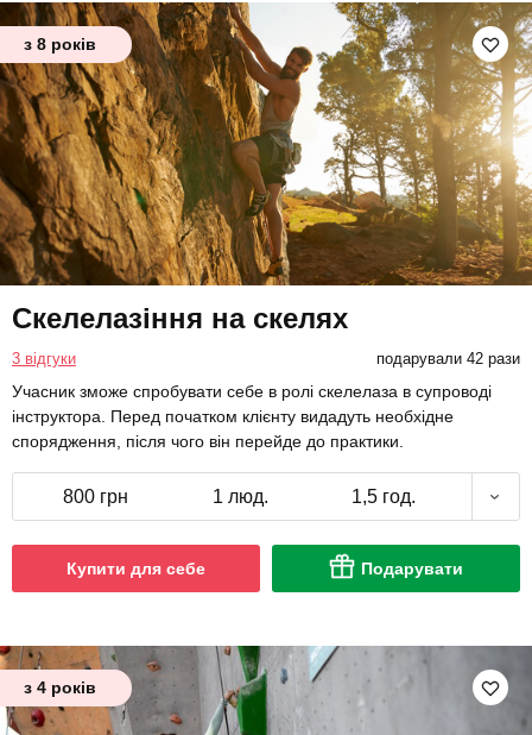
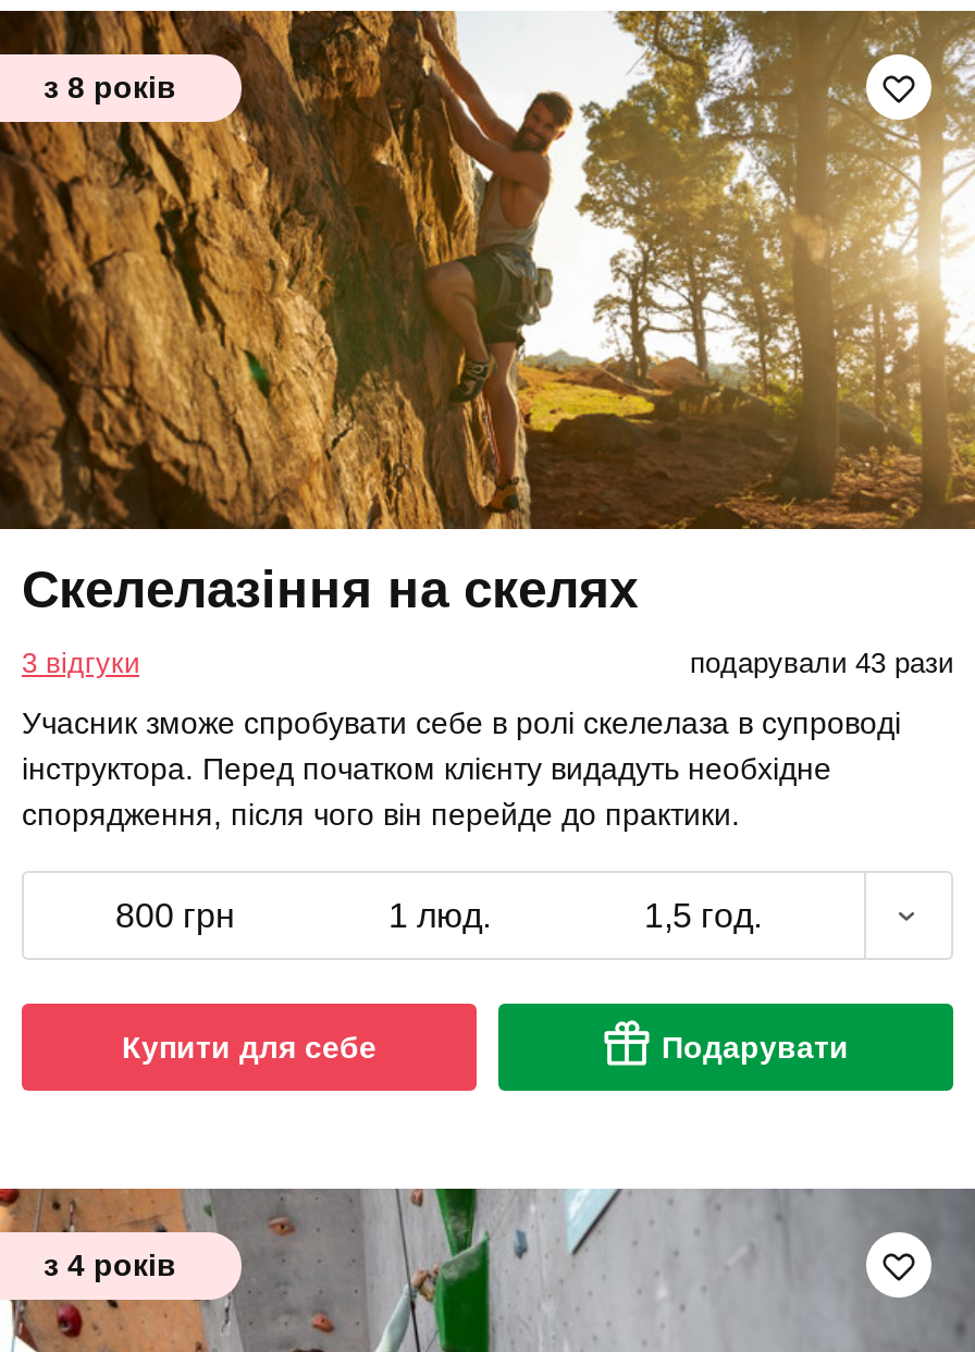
- подарували 42 рази
+ подарували 43 рази
